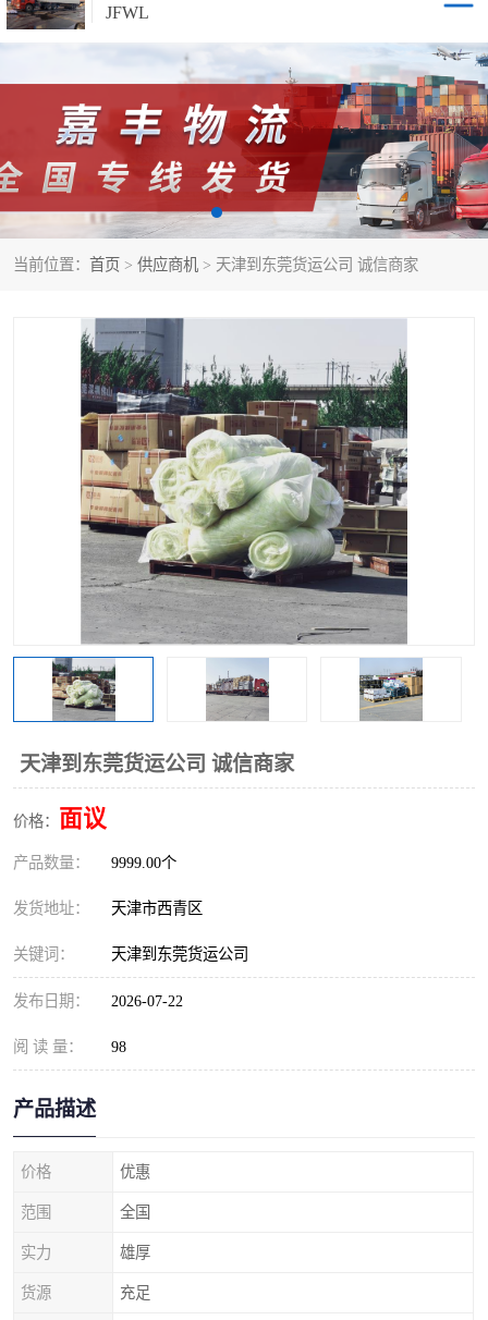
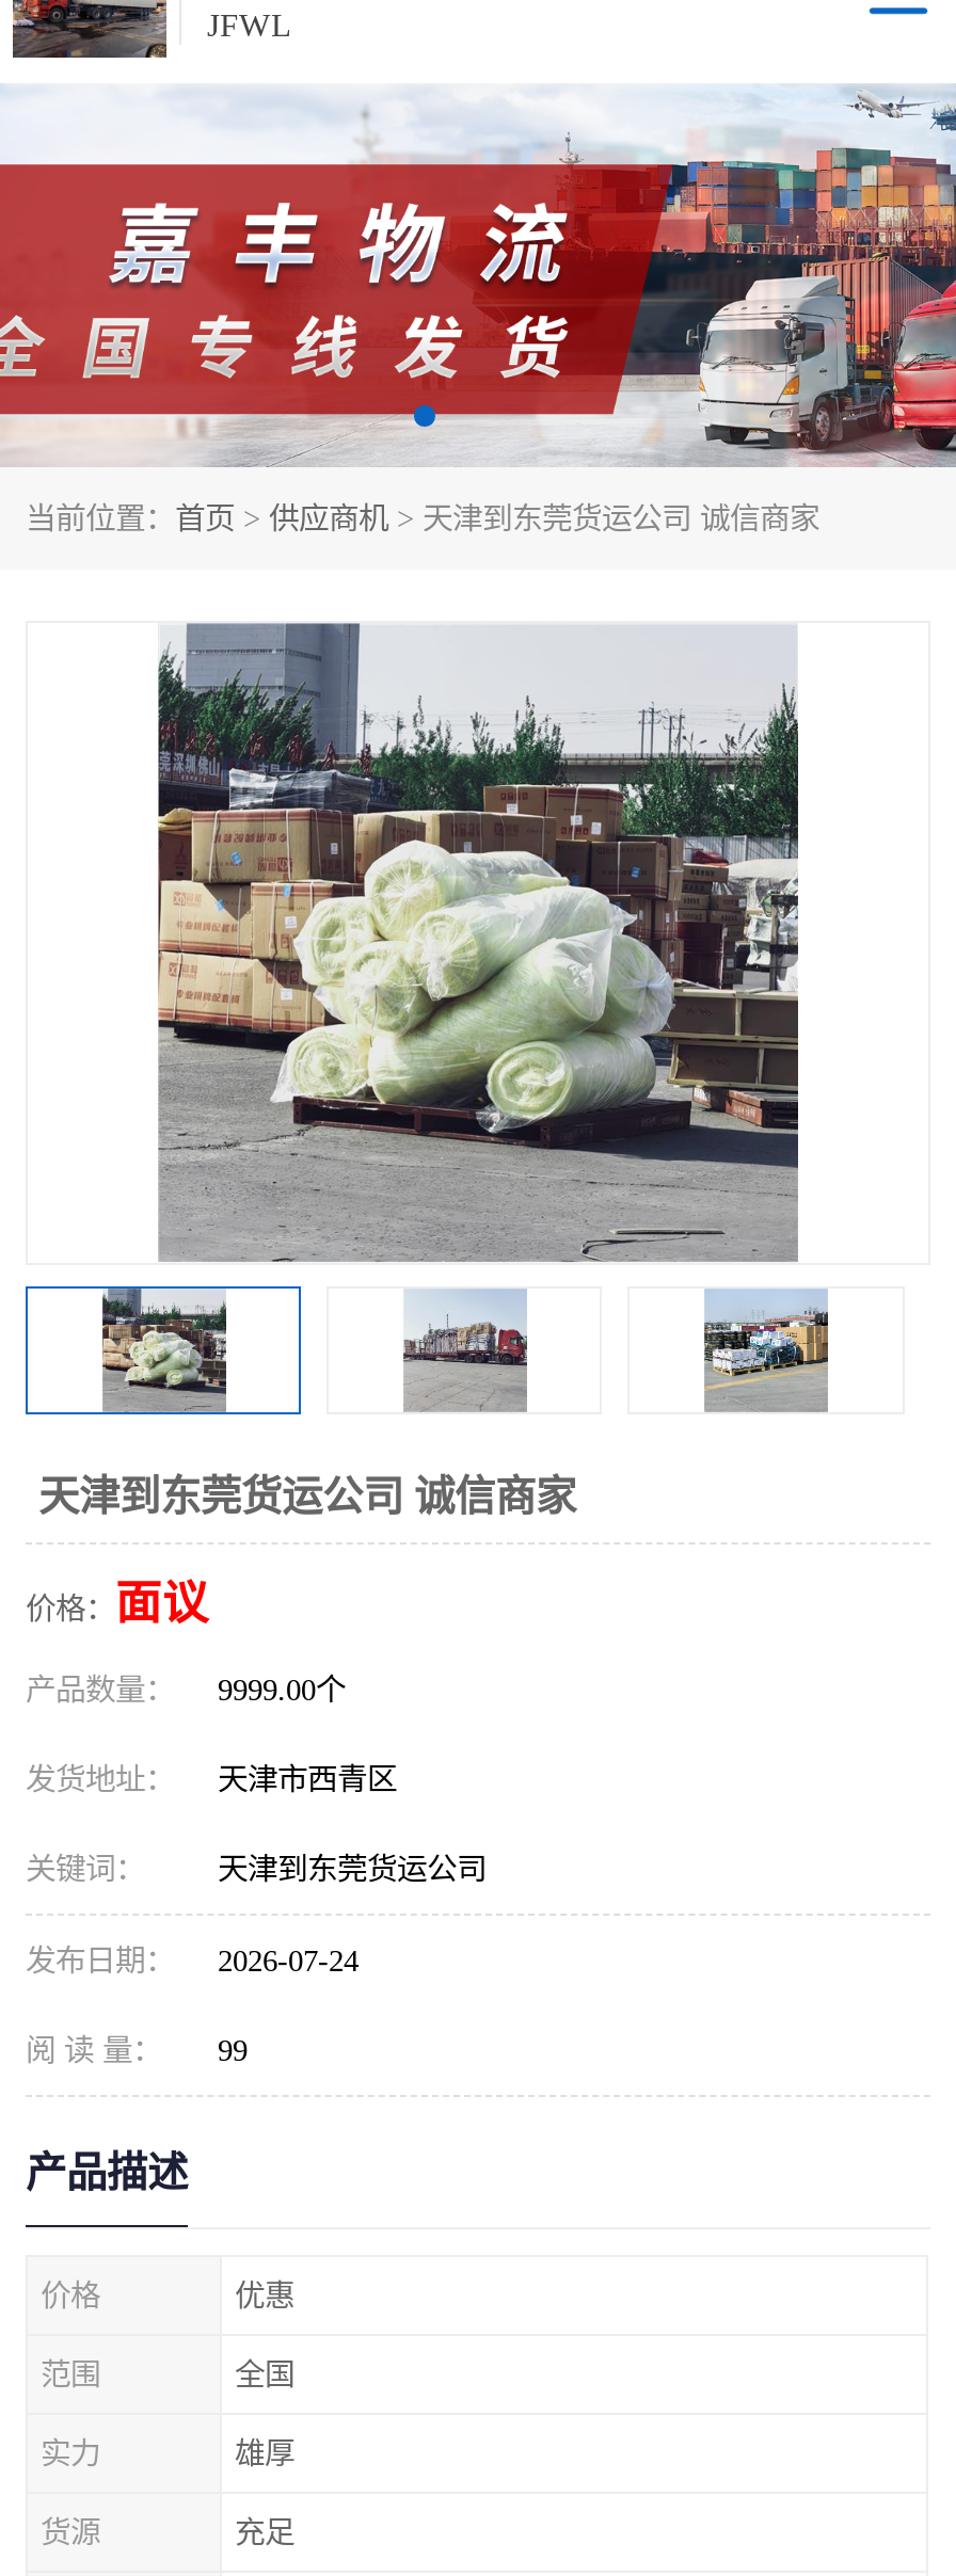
- 发布日期： 2026-07-22
+ 发布日期： 2026-07-24

- 阅 读 量： 98
+ 阅 读 量： 99
